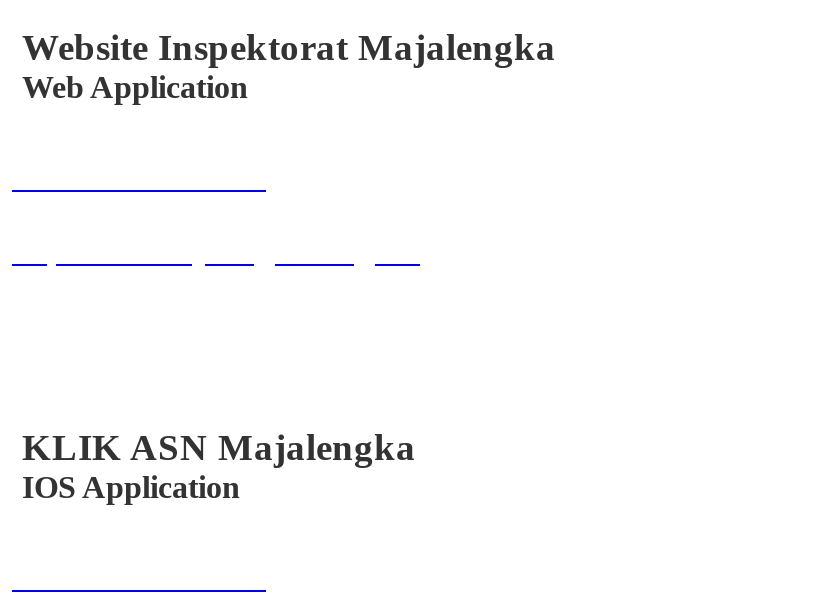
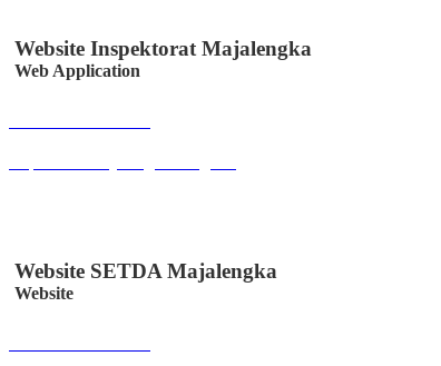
- KLIK ASN Majalengka
- IOS Application
+ Website SETDA Majalengka
+ Website
